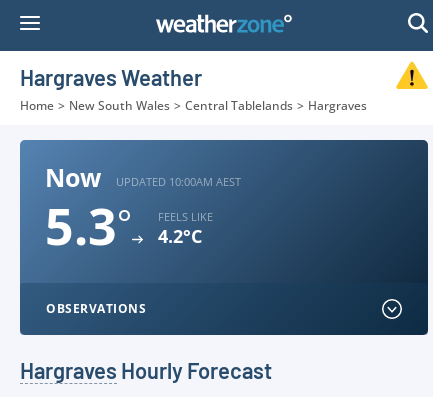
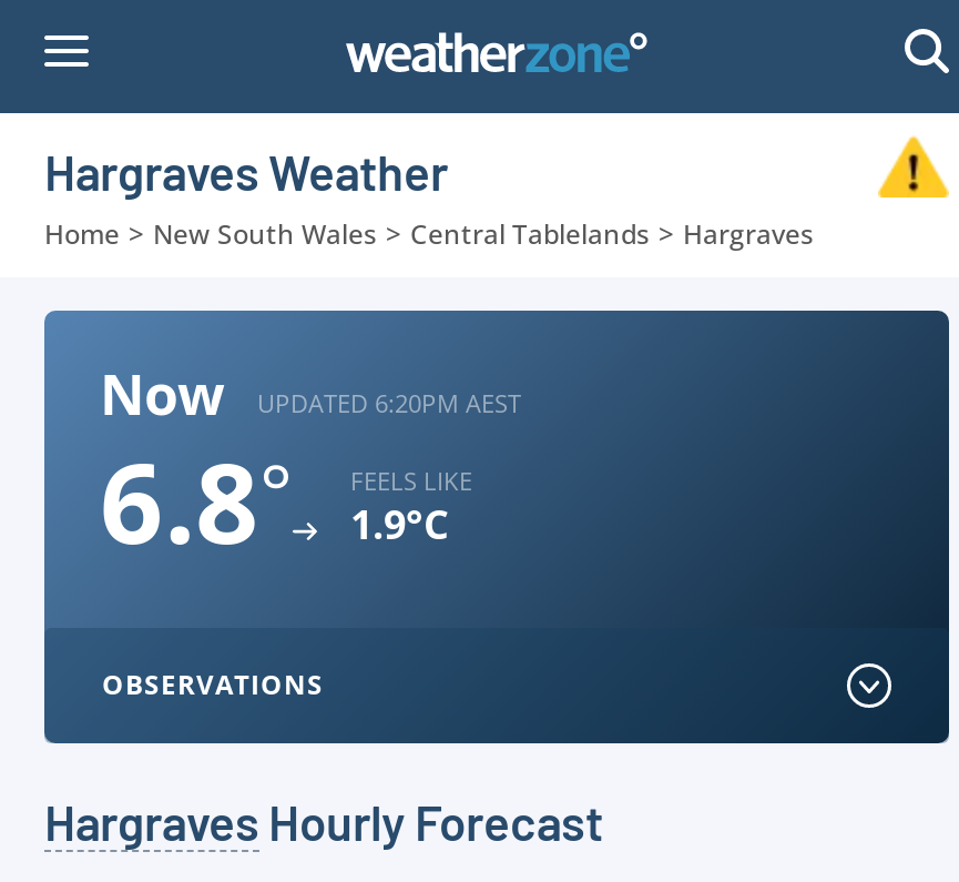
- UPDATED 10:00AM AEST
+ UPDATED 6:20PM AEST

- 5.3°
+ 6.8°

- 4.2°C
+ 1.9°C
